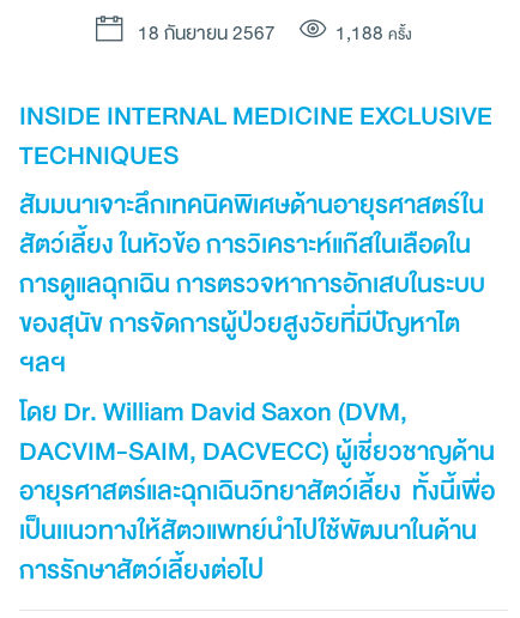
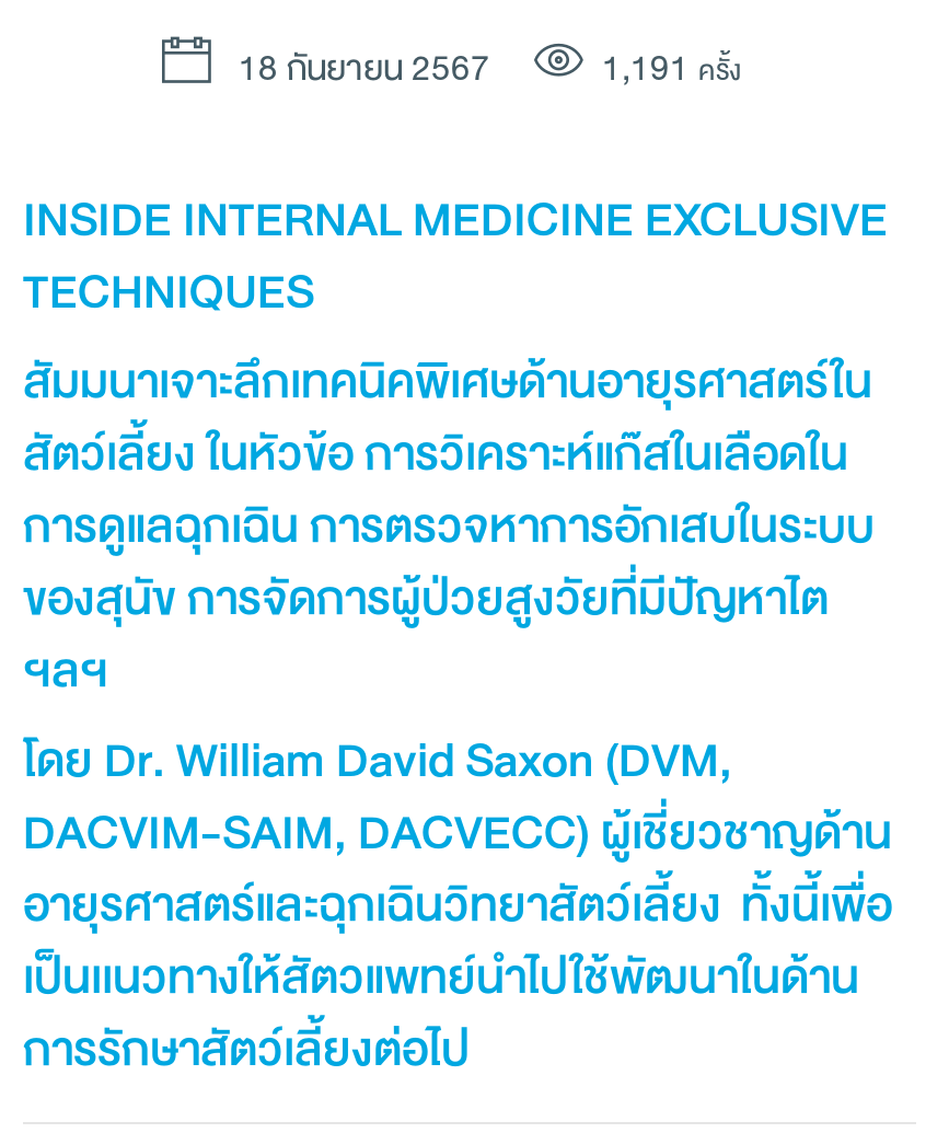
- 18 กันยายน 2567 1,188ครั้ง
+ 18 กันยายน 2567 1,191ครั้ง
